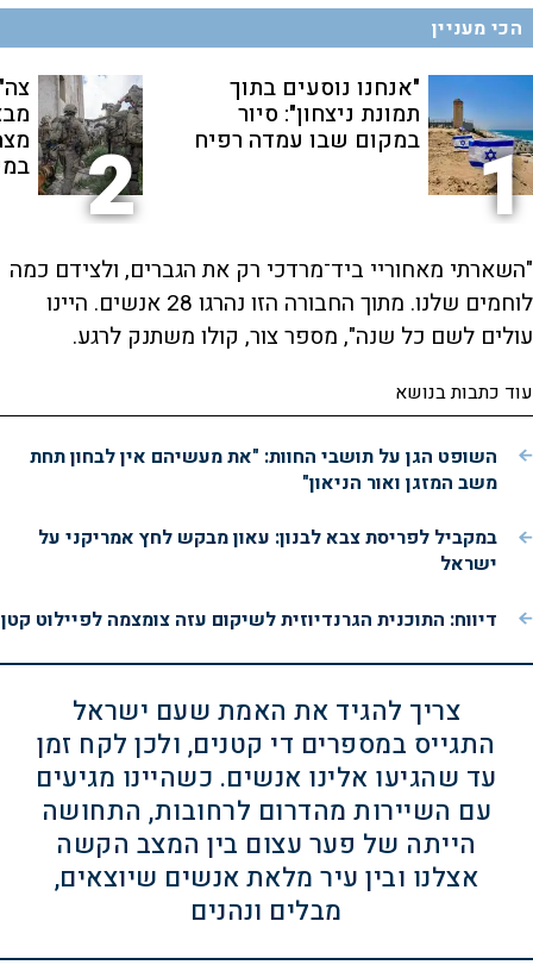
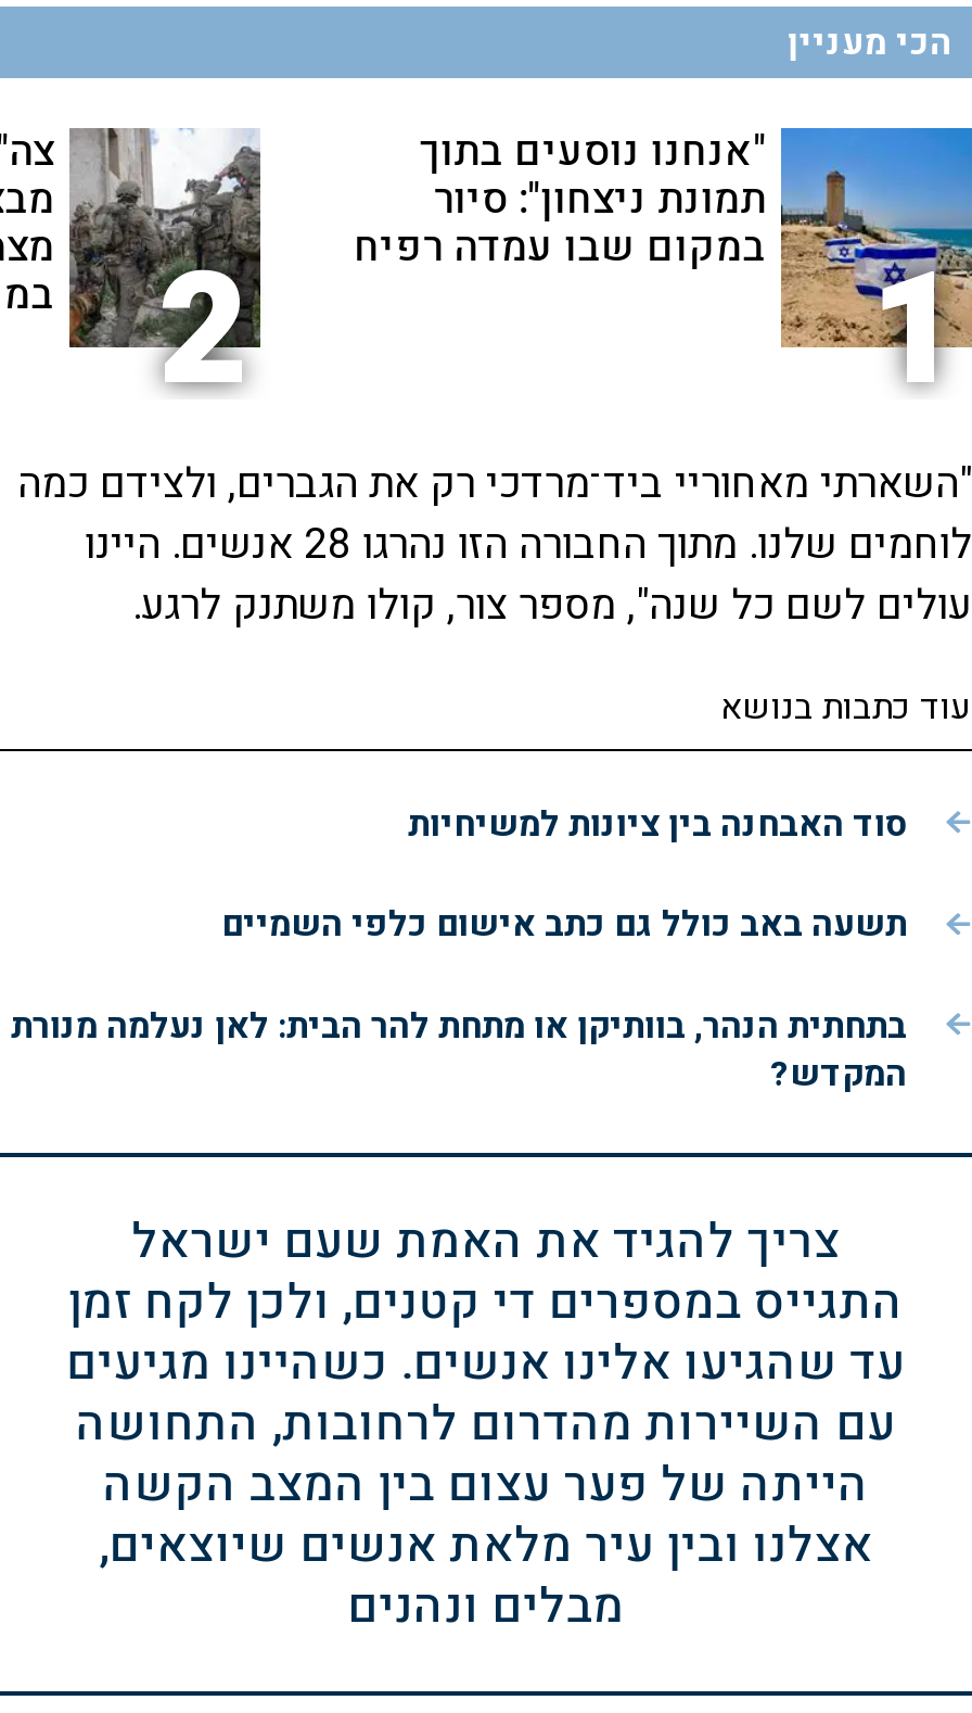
- השופט הגן על תושבי החוות: "את מעשיהם אין לבחון תחת
- משב המזגן ואור הניאון"
+ סוד האבחנה בין ציונות למשיחיות

- במקביל לפריסת צבא לבנון: עאון מבקש לחץ אמריקני על
- ישראל
+ תשעה באב כולל גם כתב אישום כלפי השמיים

- דיווח: התוכנית הגרנדיוזית לשיקום עזה צומצמה לפיילוט קטן
+ בתחתית הנהר, בוותיקן או מתחת להר הבית: לאן נעלמה מנורת
+ המקדש?
